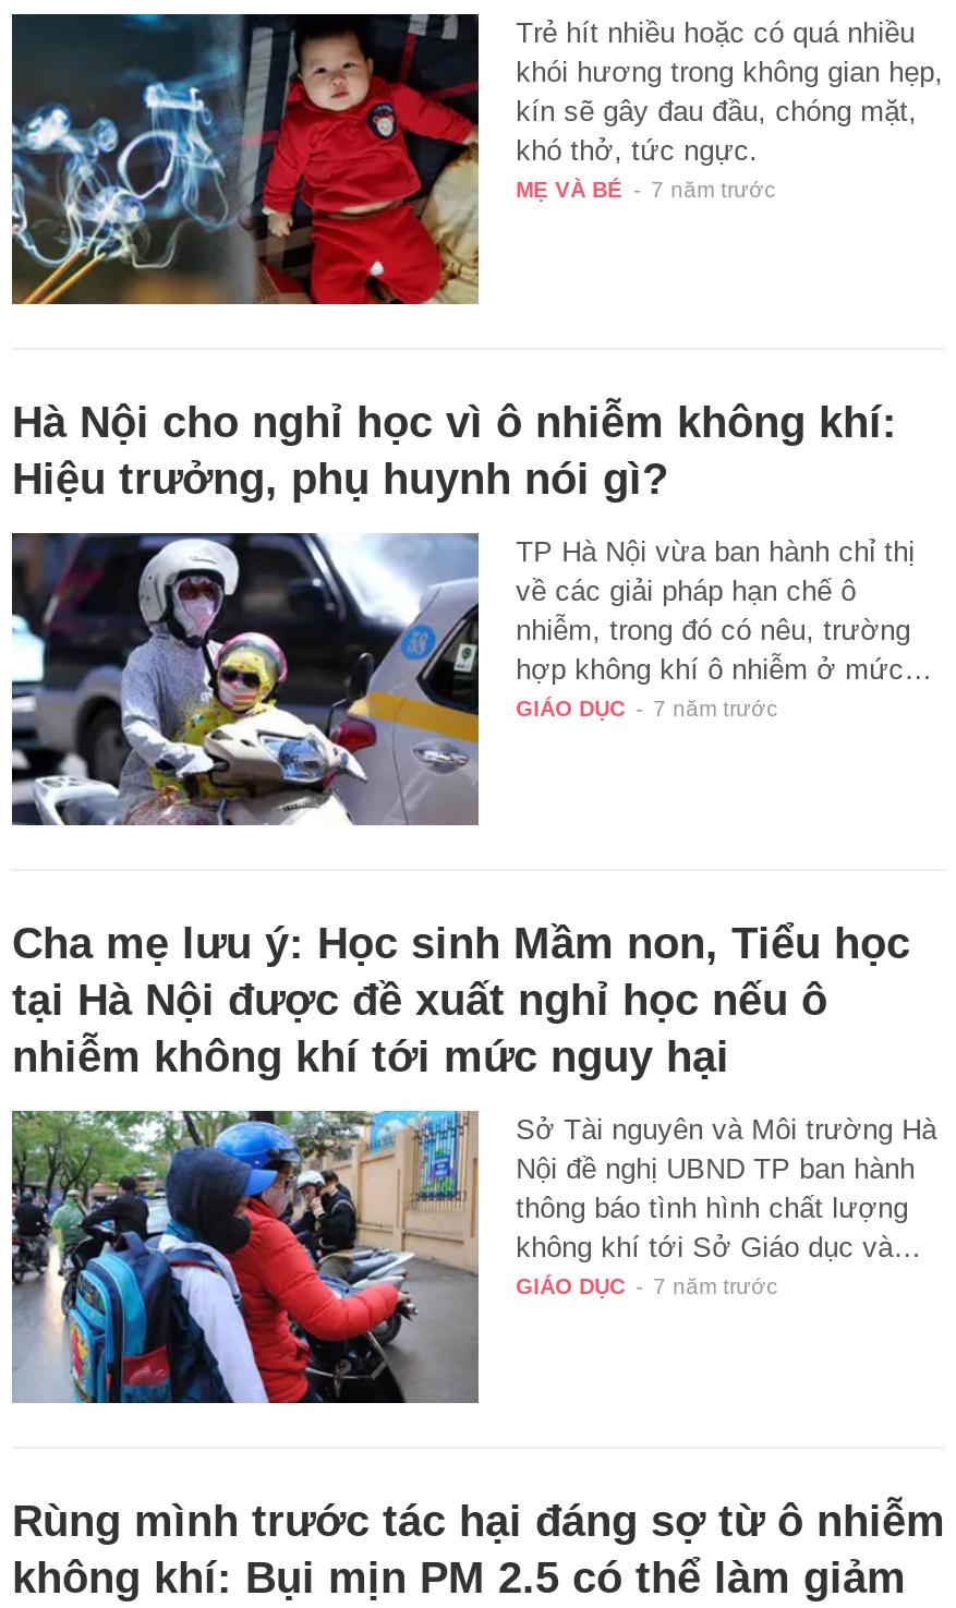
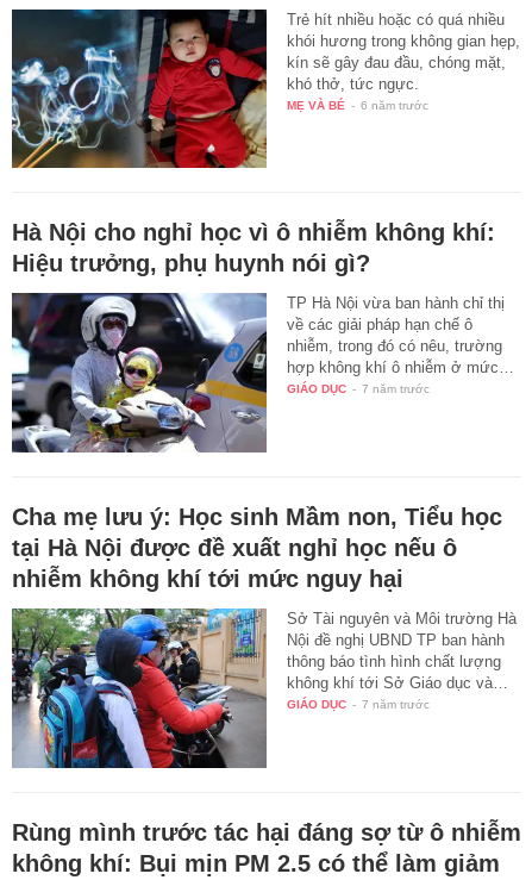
- MẸ VÀ BÉ - 7 năm trước
+ MẸ VÀ BÉ - 6 năm trước
